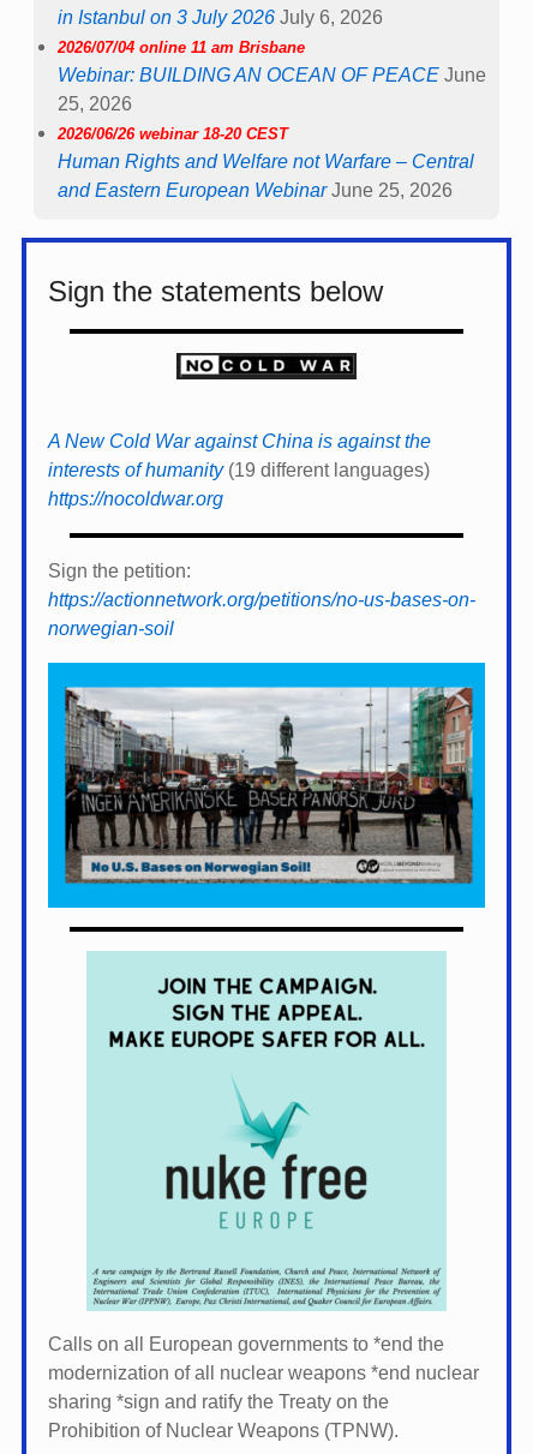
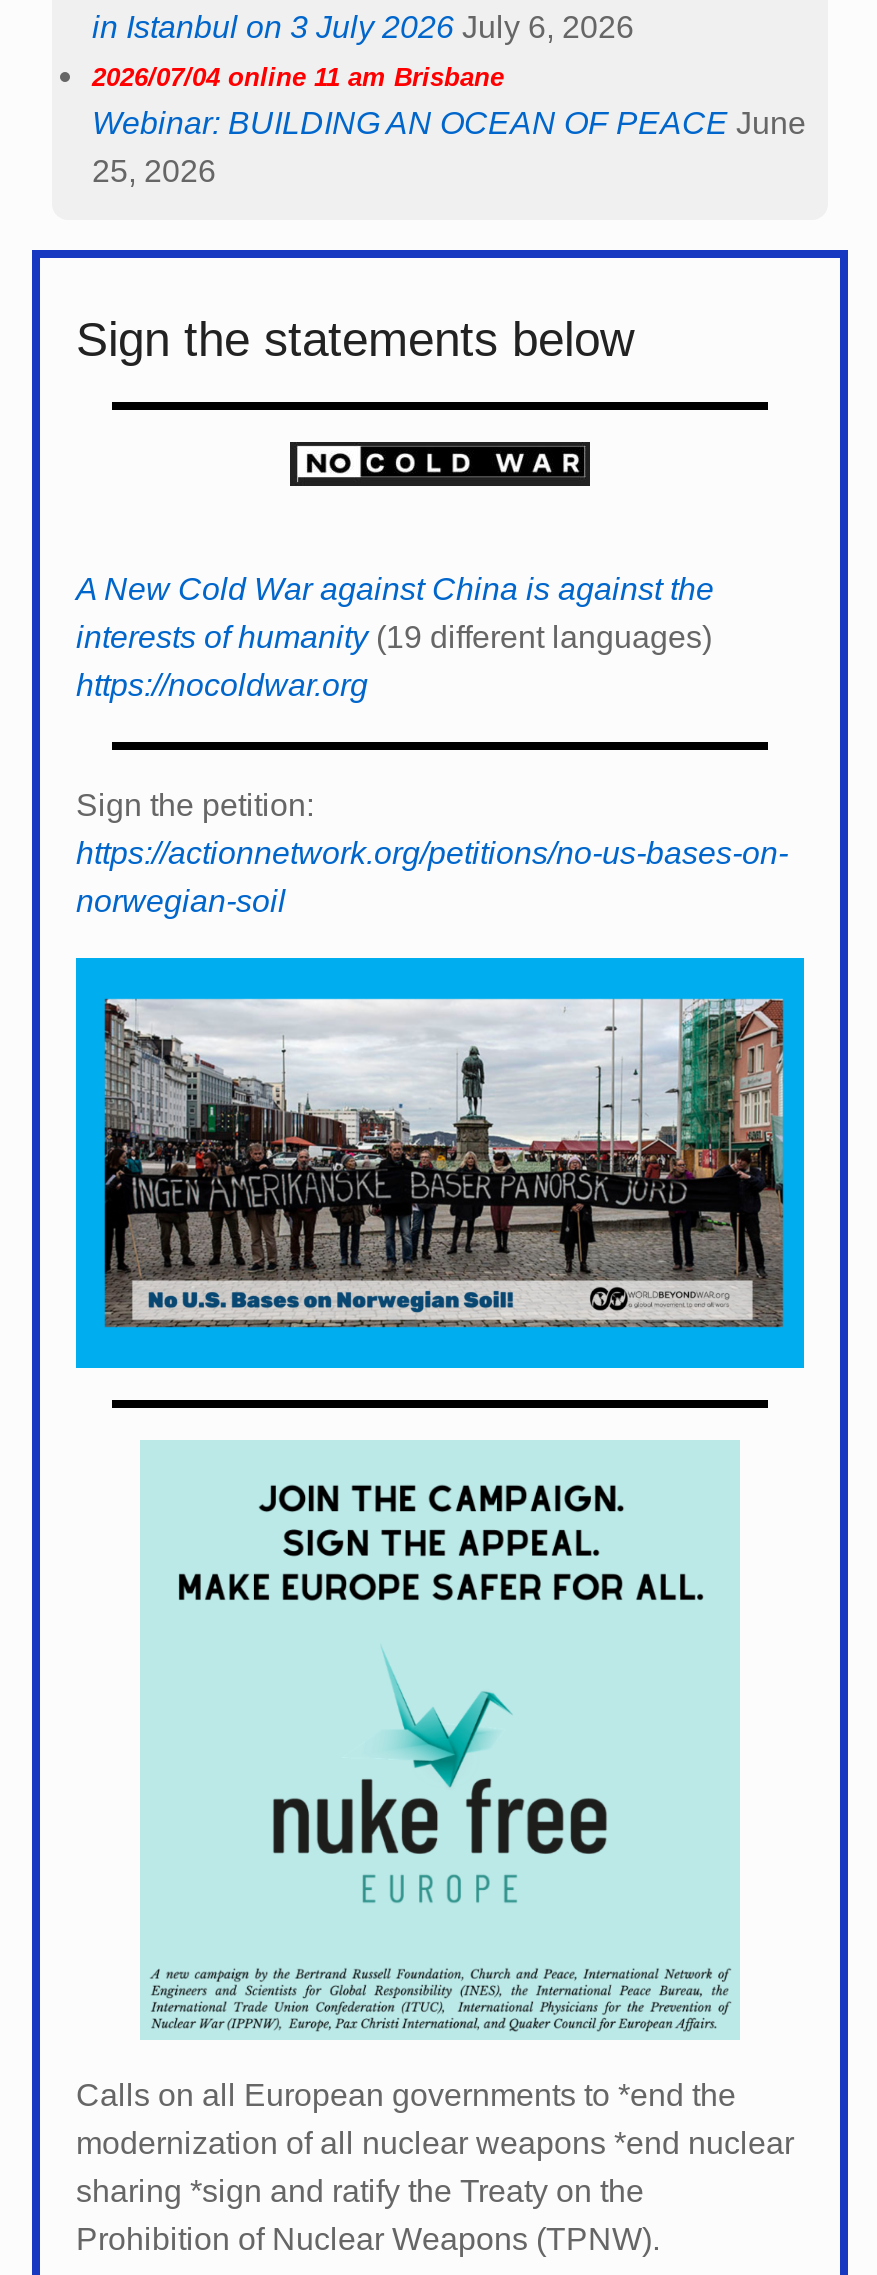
- 2026/06/26 webinar 18-20 CEST
- Human Rights and Welfare not Warfare – Central
- and Eastern European Webinar June 25, 2026
